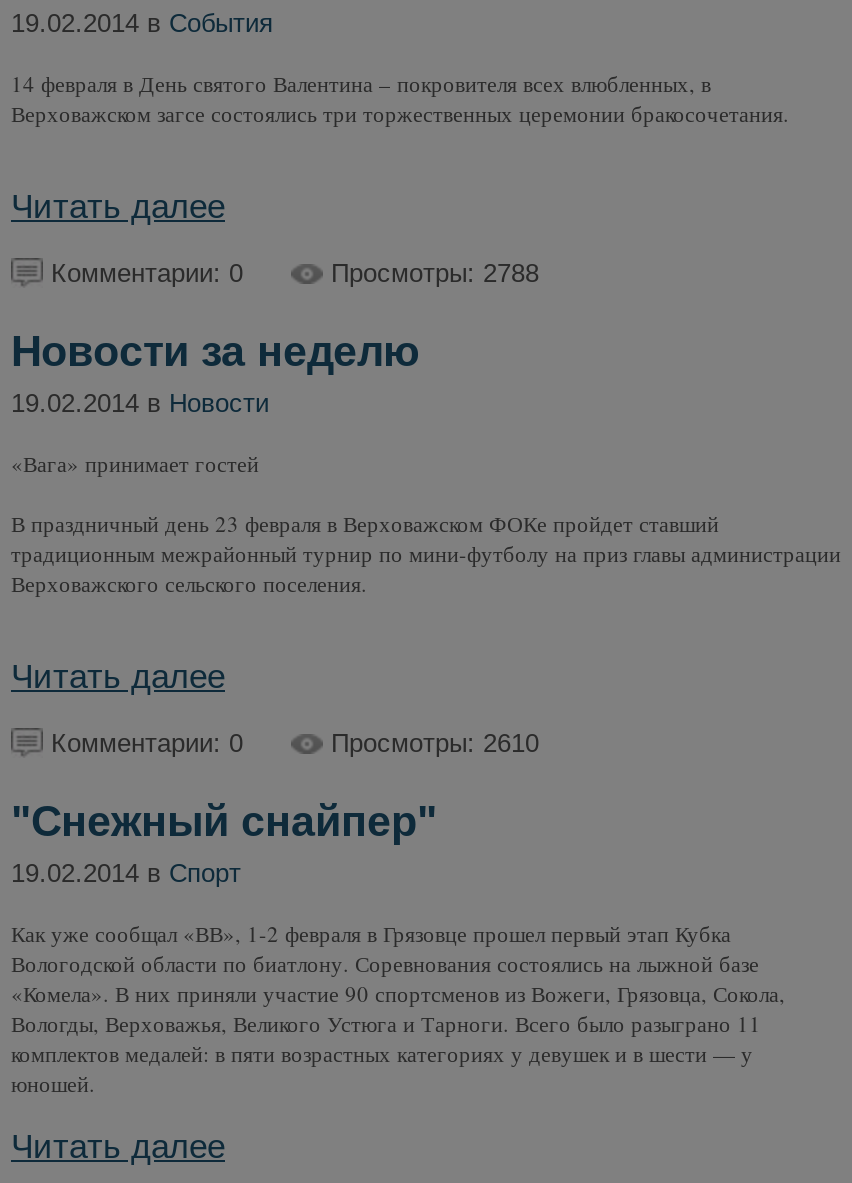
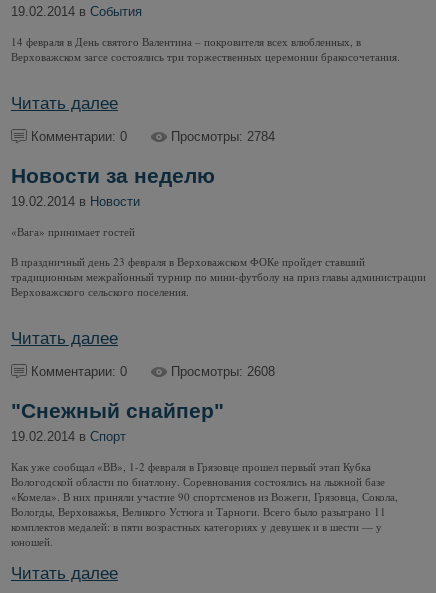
- Просмотры: 2788
+ Просмотры: 2784

- Просмотры: 2610
+ Просмотры: 2608
